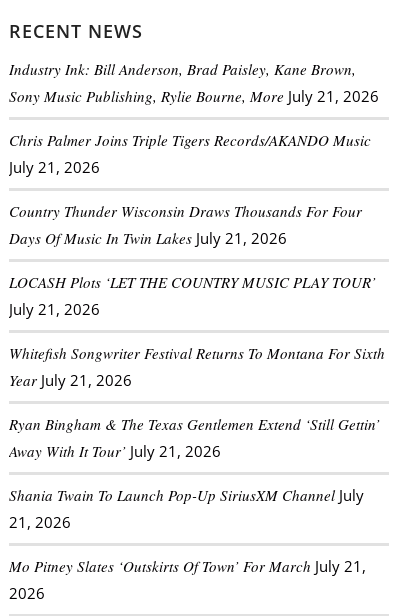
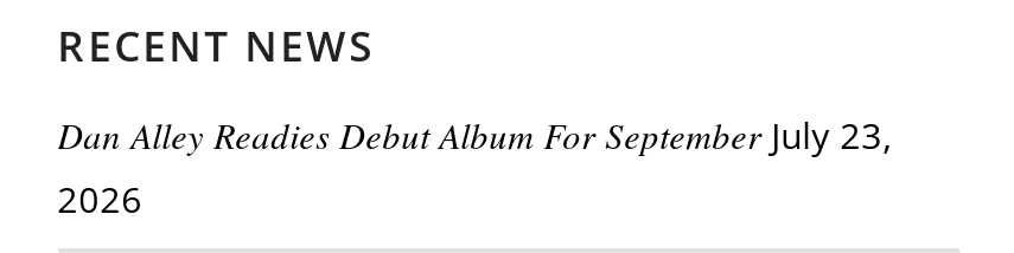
- Industry Ink: Bill Anderson, Brad Paisley, Kane Brown,
- Sony Music Publishing, Rylie Bourne, More July 21, 2026
- Chris Palmer Joins Triple Tigers Records/AKANDO Music
- July 21, 2026
- Country Thunder Wisconsin Draws Thousands For Four
- Days Of Music In Twin Lakes July 21, 2026
- LOCASH Plots ‘LET THE COUNTRY MUSIC PLAY TOUR’
- July 21, 2026
- Whitefish Songwriter Festival Returns To Montana For Sixth
- Year July 21, 2026
- Ryan Bingham & The Texas Gentlemen Extend ‘Still Gettin’
- Away With It Tour’ July 21, 2026
- Shania Twain To Launch Pop-Up SiriusXM Channel July
- 21, 2026
- Mo Pitney Slates ‘Outskirts Of Town’ For March July 21,
+ Dan Alley Readies Debut Album For September July 23,
